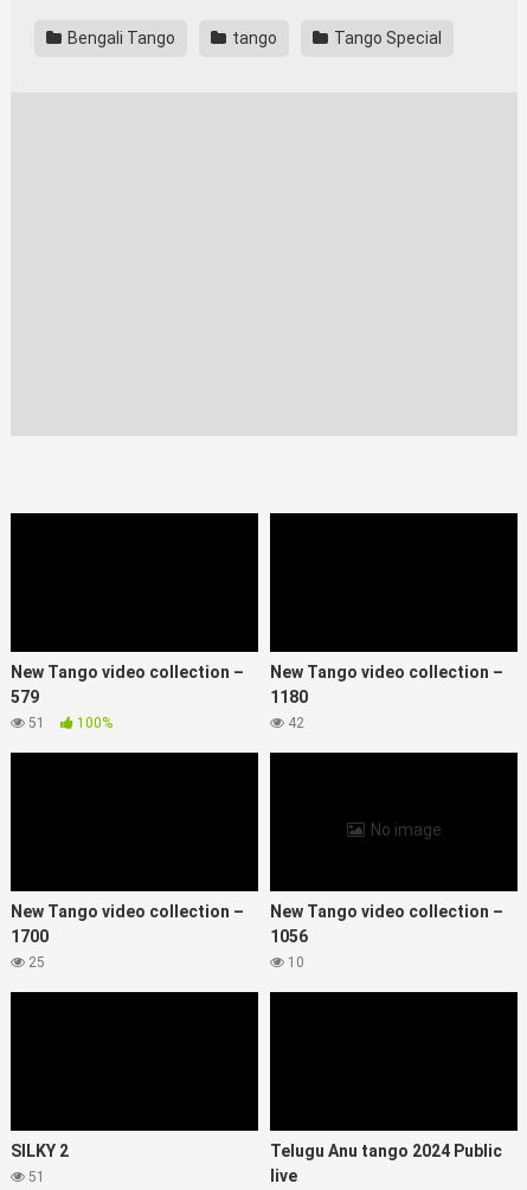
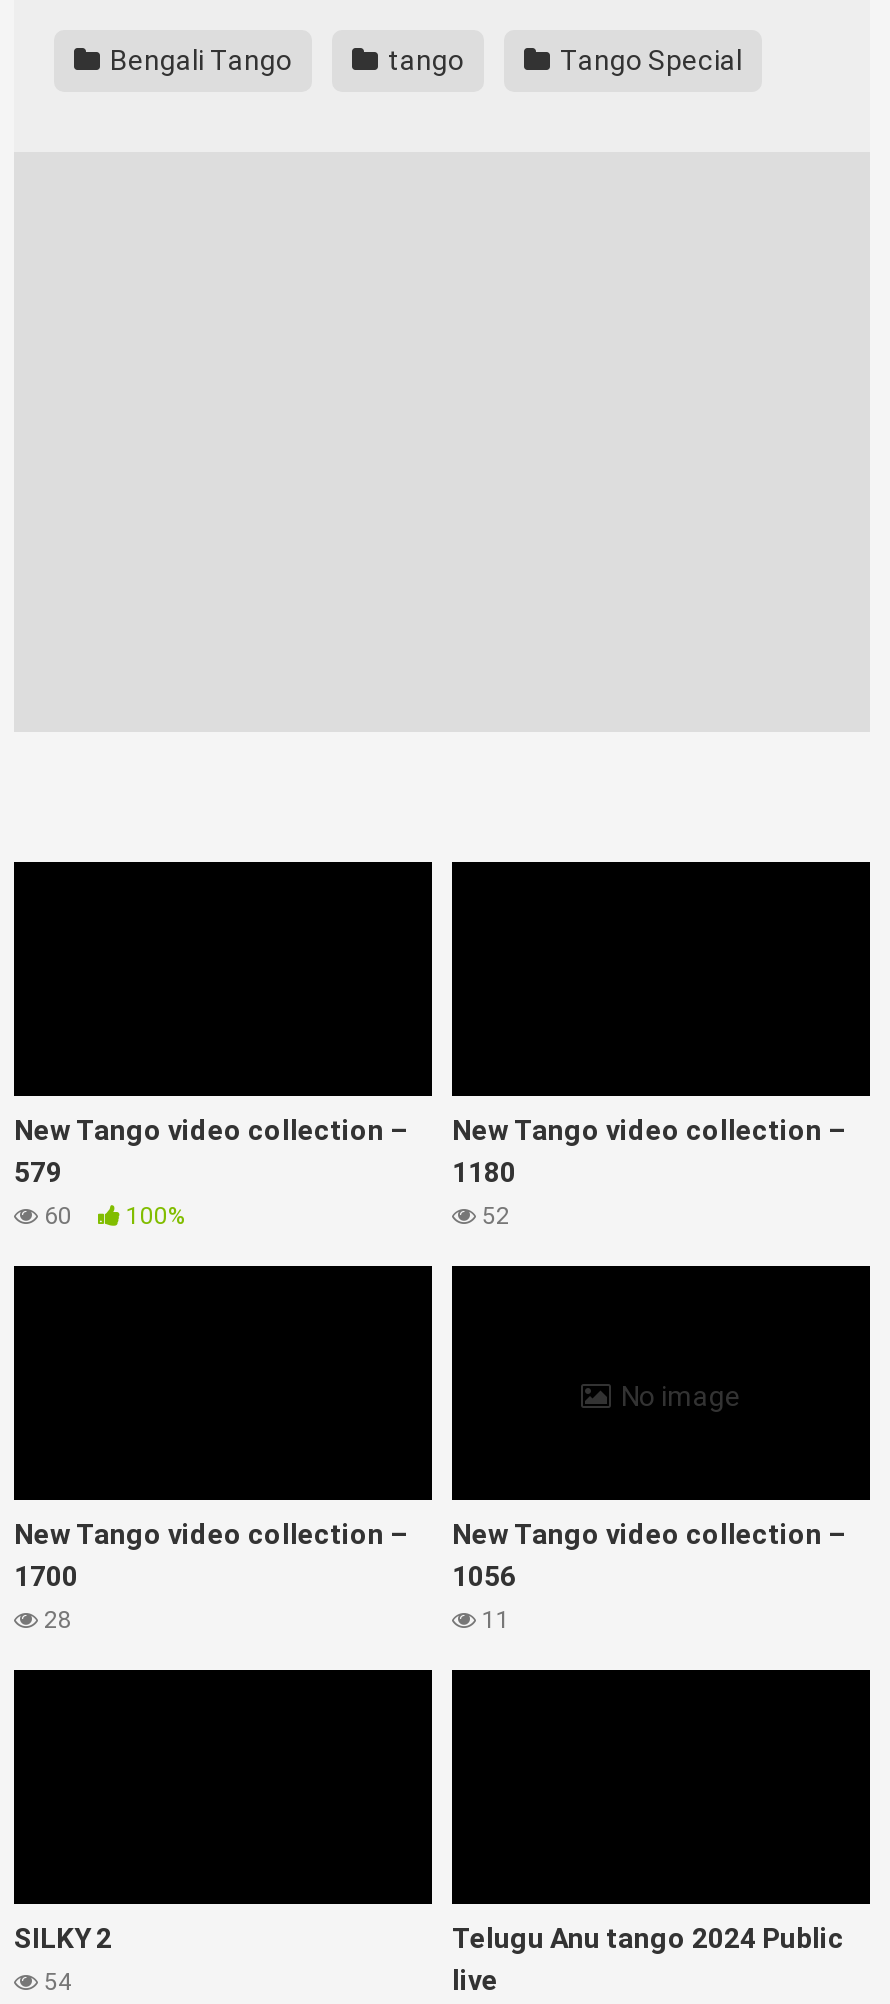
- 51 100%
+ 60 100%

- 42
+ 52

- 25
+ 28

- 10
+ 11

- 51
+ 54
